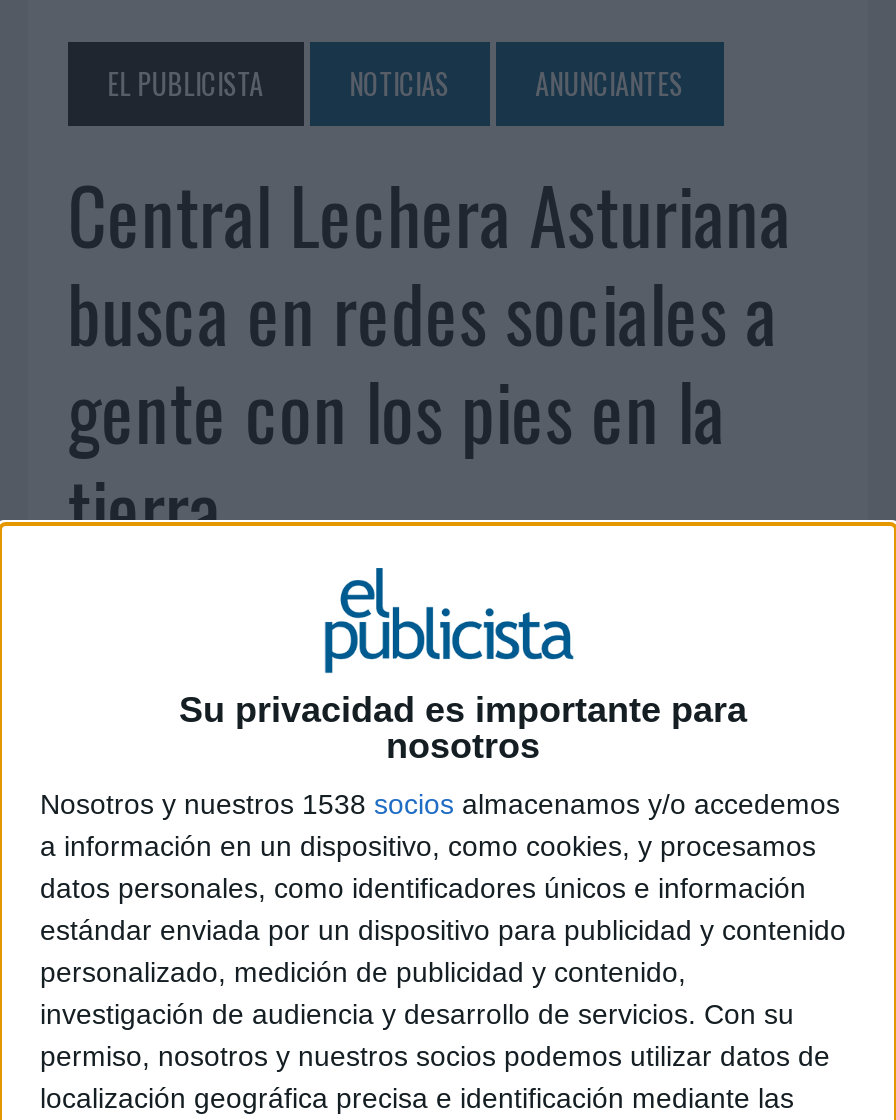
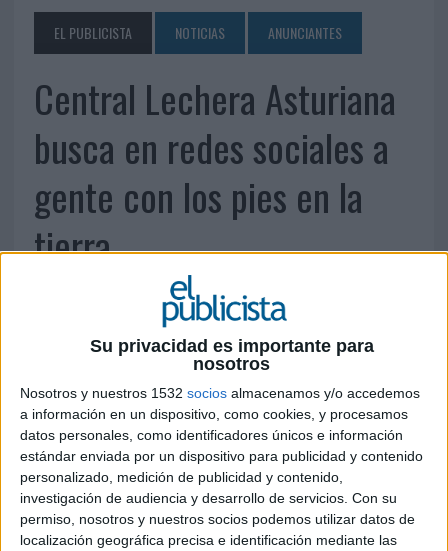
- Nosotros y nuestros 1538 socios almacenamos y/o accedemos
+ Nosotros y nuestros 1532 socios almacenamos y/o accedemos
